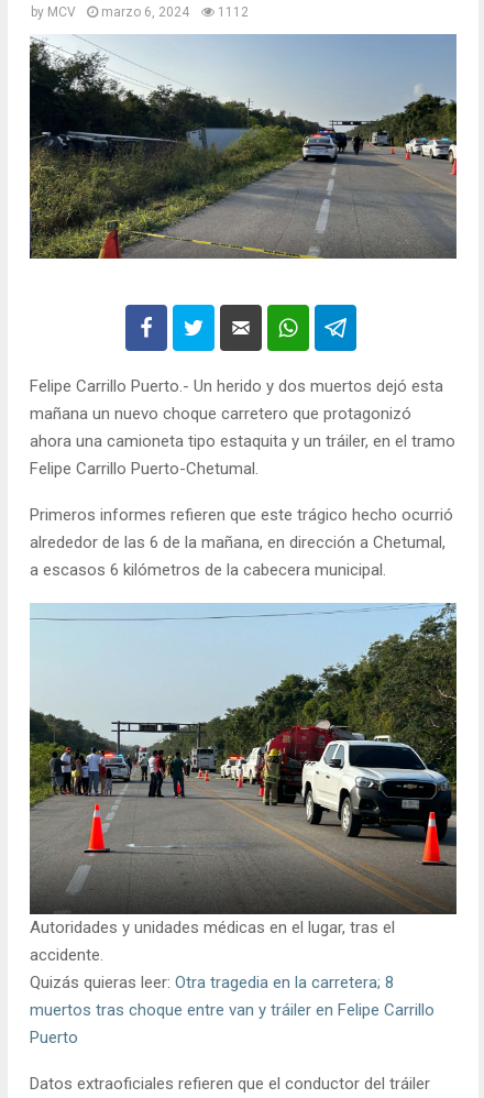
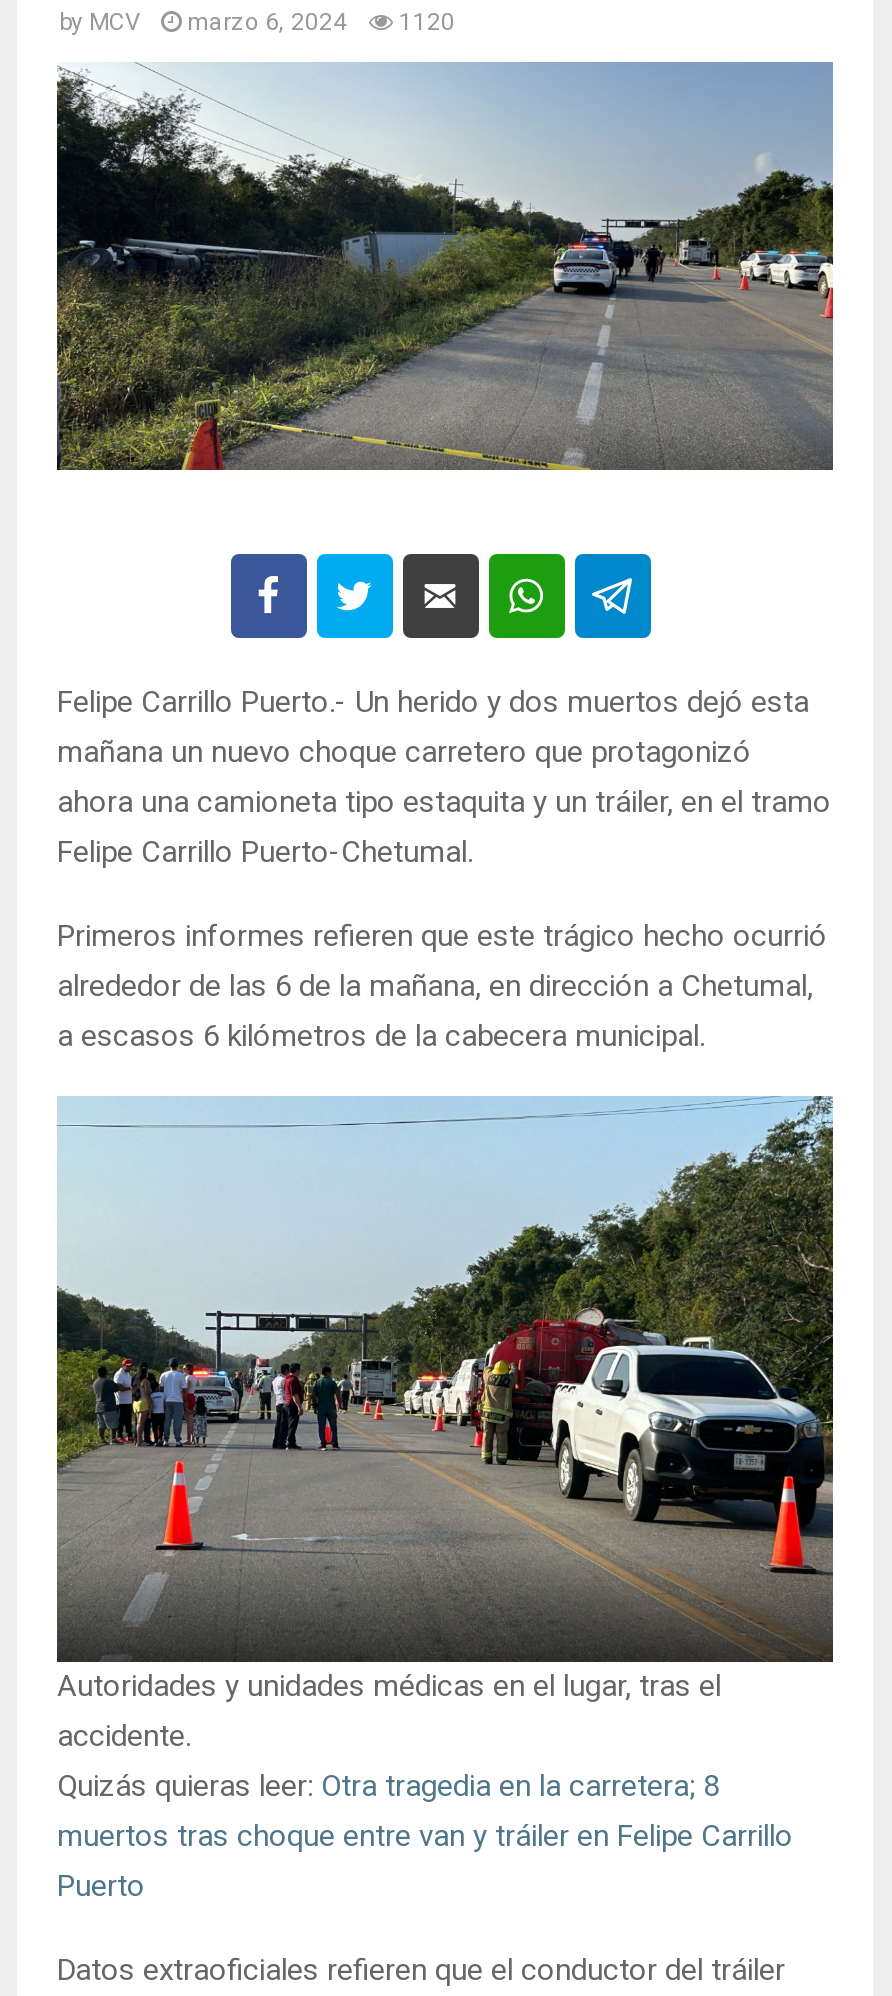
- by MCV marzo 6, 2024 1112
+ by MCV marzo 6, 2024 1120
